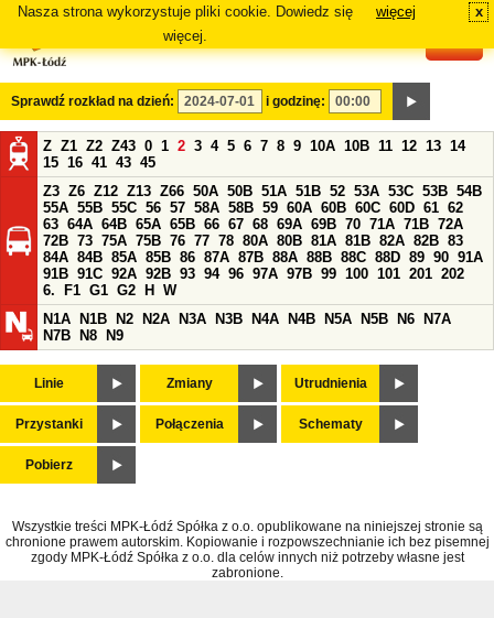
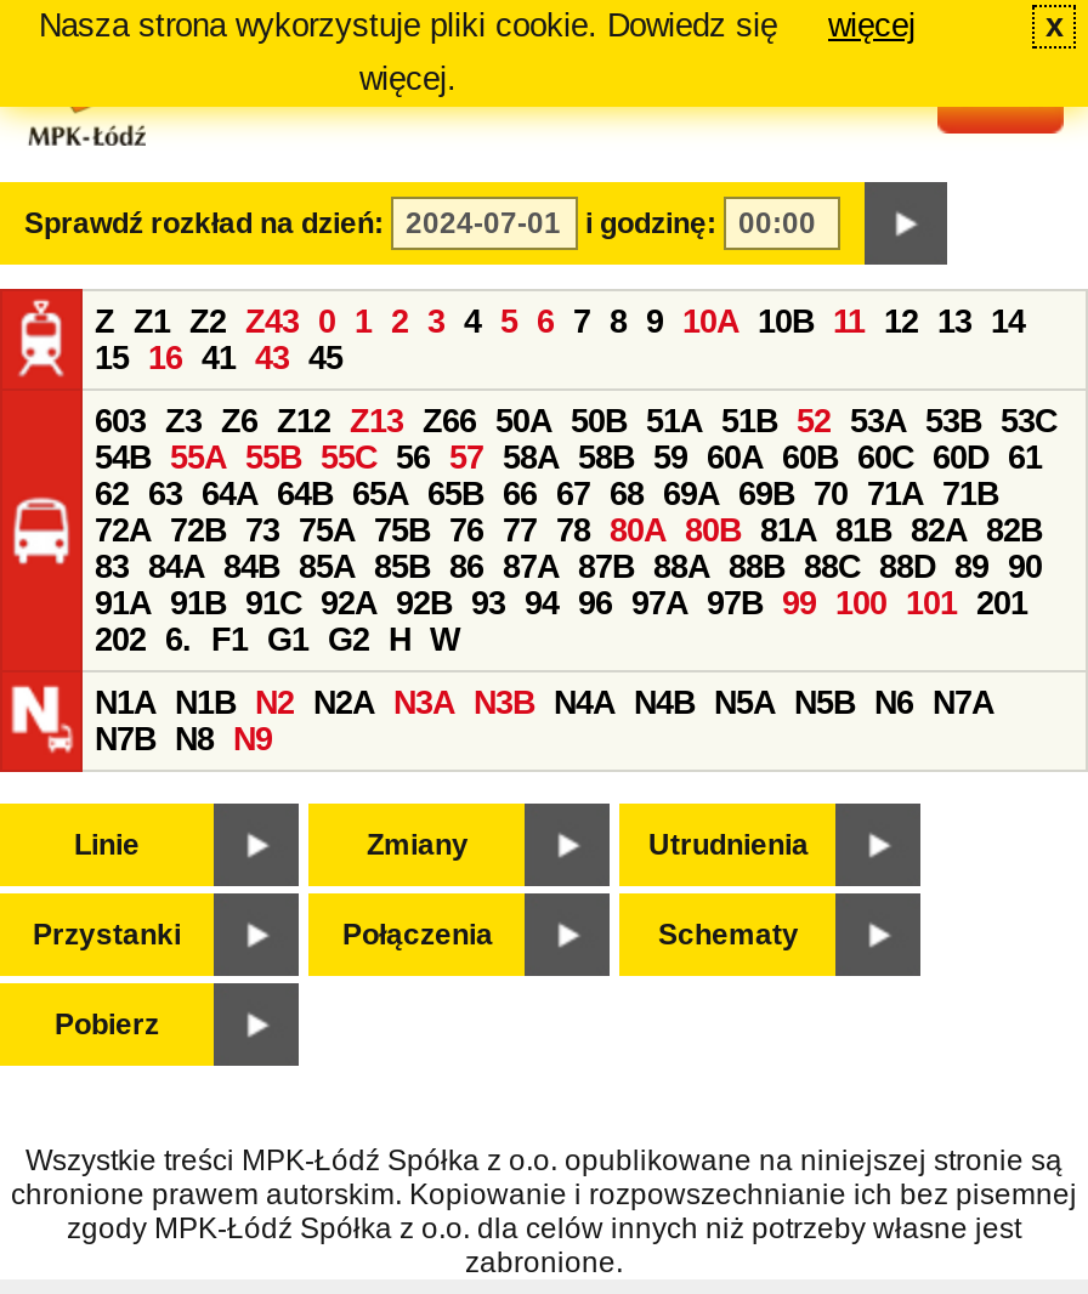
- Z3 Z6 Z12 Z13 Z66 50A 50B 51A 51B 52 53A 53C 53B 54B
- 55A 55B 55C 56 57 58A 58B 59 60A 60B 60C 60D 61 62
- 63 64A 64B 65A 65B 66 67 68 69A 69B 70 71A 71B 72A
- 72B 73 75A 75B 76 77 78 80A 80B 81A 81B 82A 82B 83
- 84A 84B 85A 85B 86 87A 87B 88A 88B 88C 88D 89 90 91A
- 91B 91C 92A 92B 93 94 96 97A 97B 99 100 101 201 202
- 6. F1 G1 G2 H W
+ 603 Z3 Z6 Z12 Z13 Z66 50A 50B 51A 51B 52 53A 53B 53C
+ 54B 55A 55B 55C 56 57 58A 58B 59 60A 60B 60C 60D 61
+ 62 63 64A 64B 65A 65B 66 67 68 69A 69B 70 71A 71B
+ 72A 72B 73 75A 75B 76 77 78 80A 80B 81A 81B 82A 82B
+ 83 84A 84B 85A 85B 86 87A 87B 88A 88B 88C 88D 89 90
+ 91A 91B 91C 92A 92B 93 94 96 97A 97B 99 100 101 201
+ 202 6. F1 G1 G2 H W
